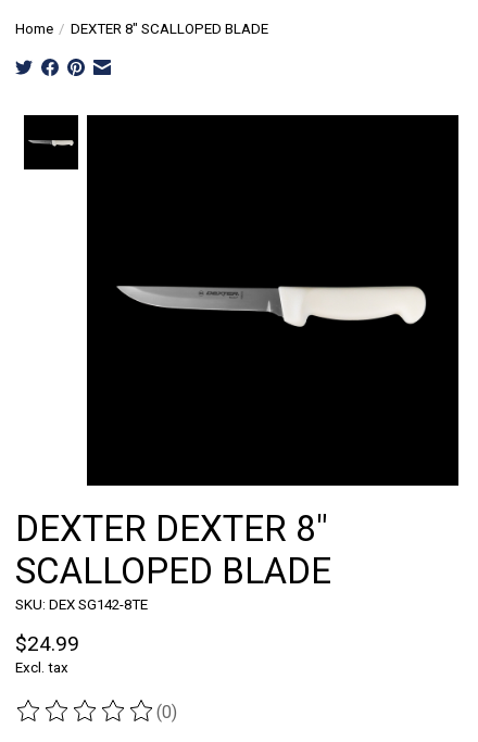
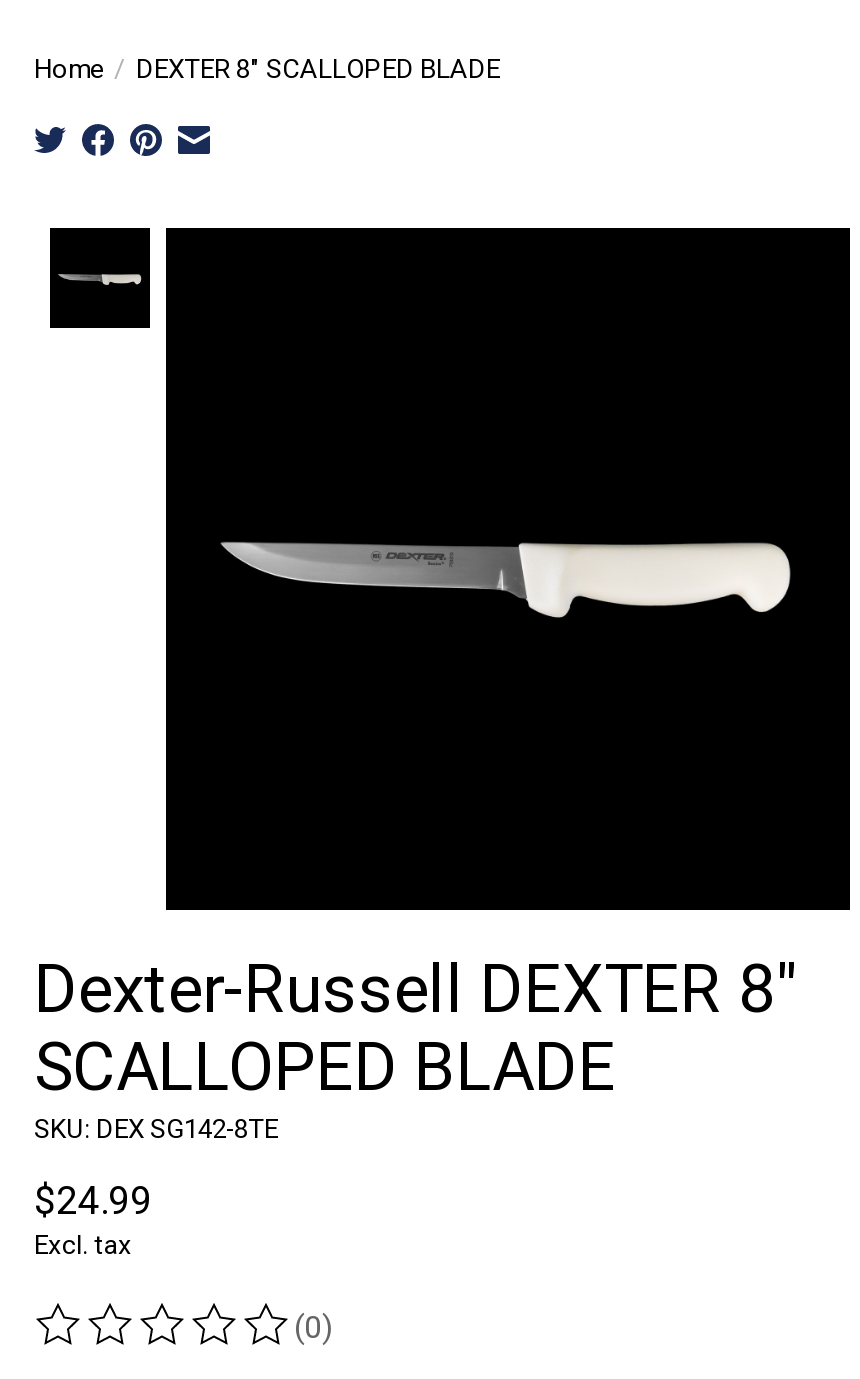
- DEXTER DEXTER 8"
+ Dexter-Russell DEXTER 8"
